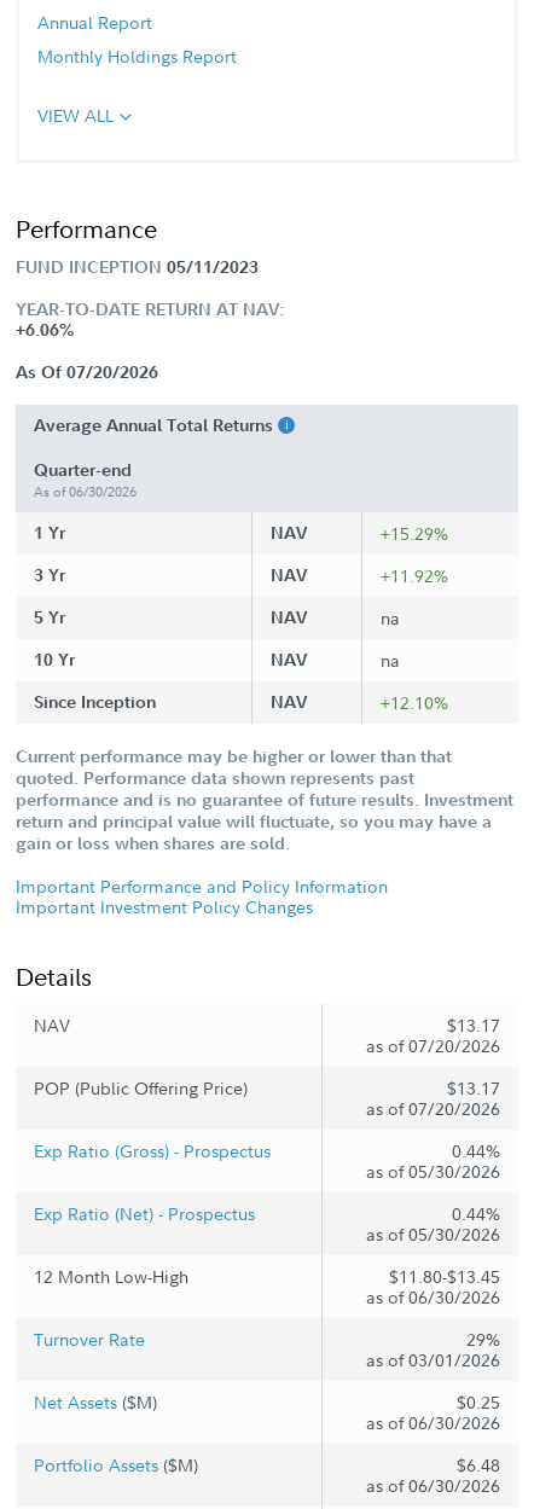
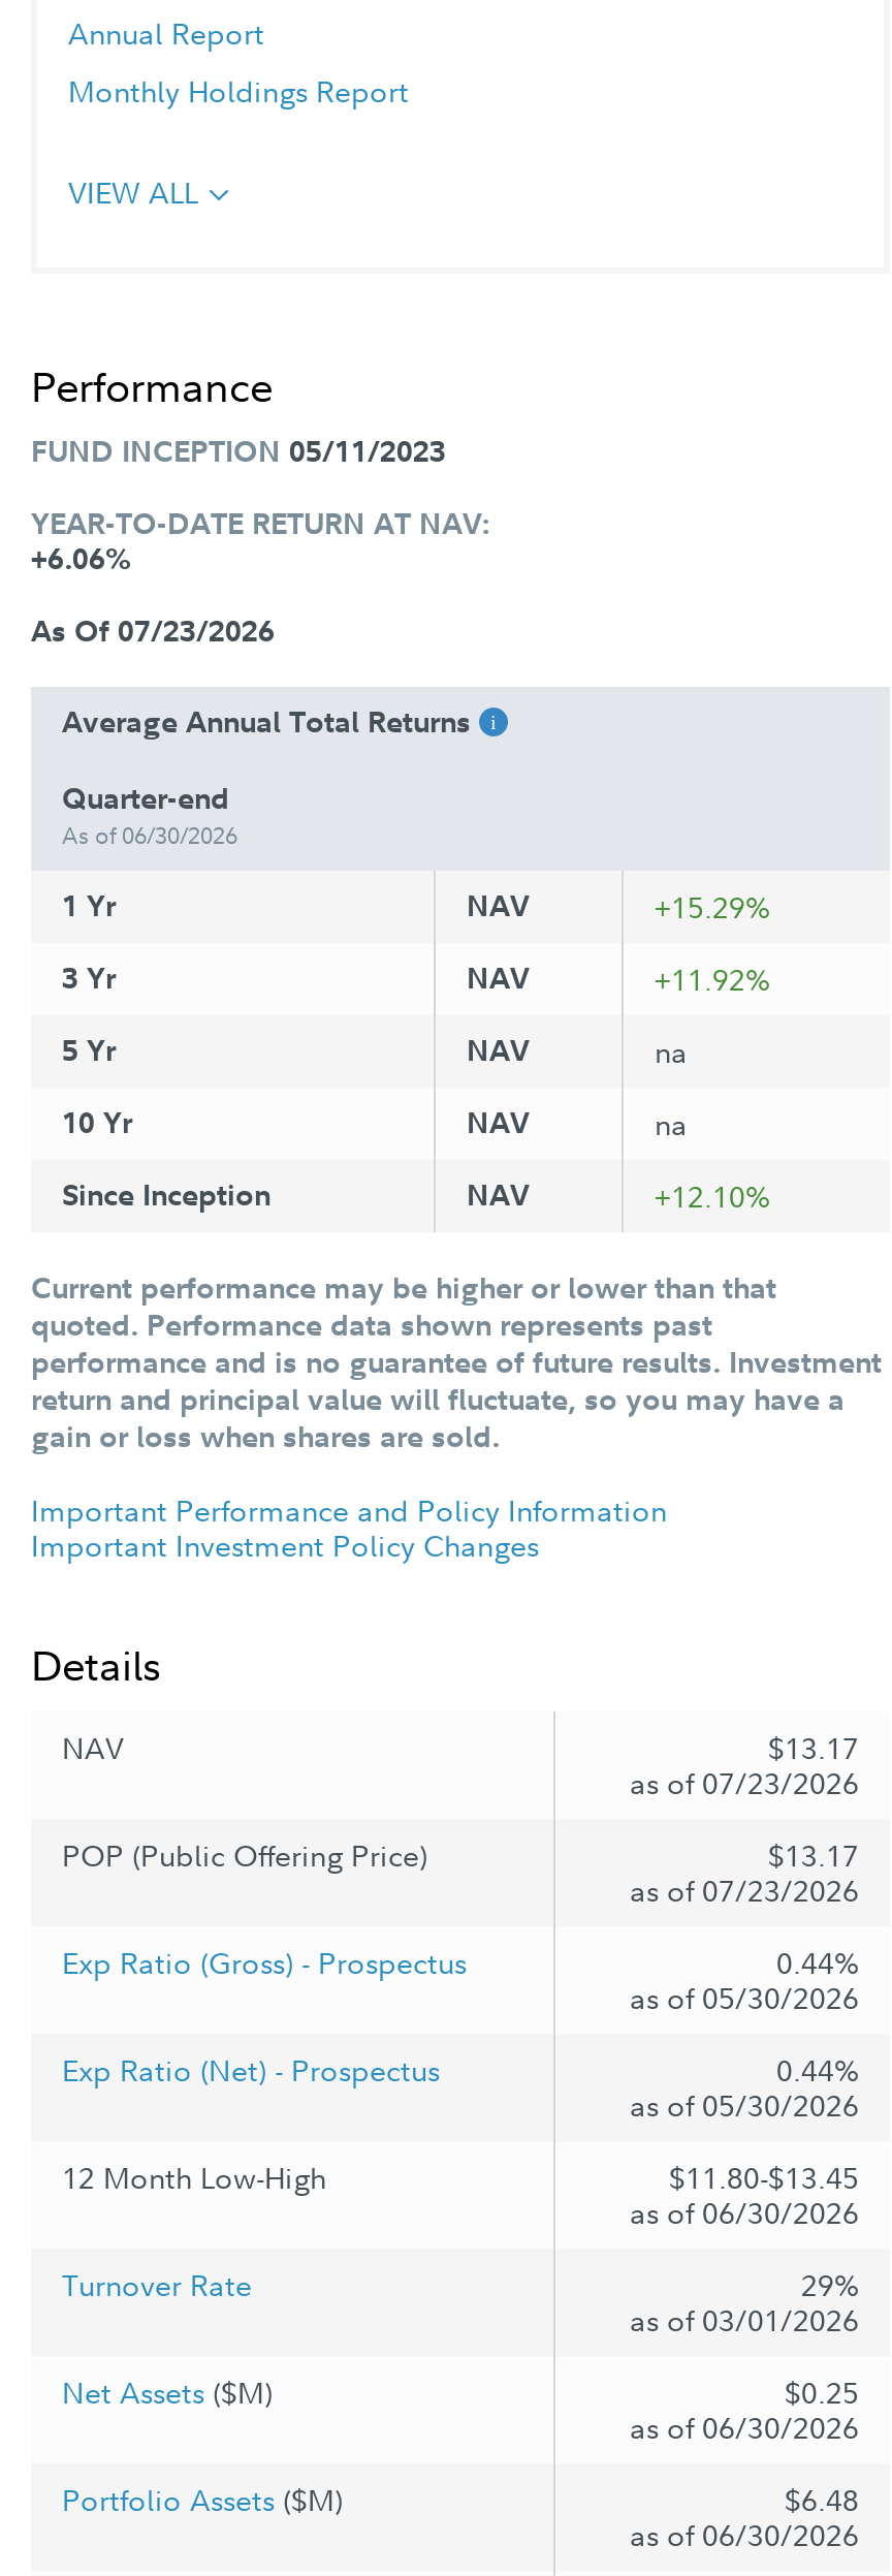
- As Of 07/20/2026
+ As Of 07/23/2026

- as of 07/20/2026
+ as of 07/23/2026

- as of 07/20/2026
+ as of 07/23/2026
